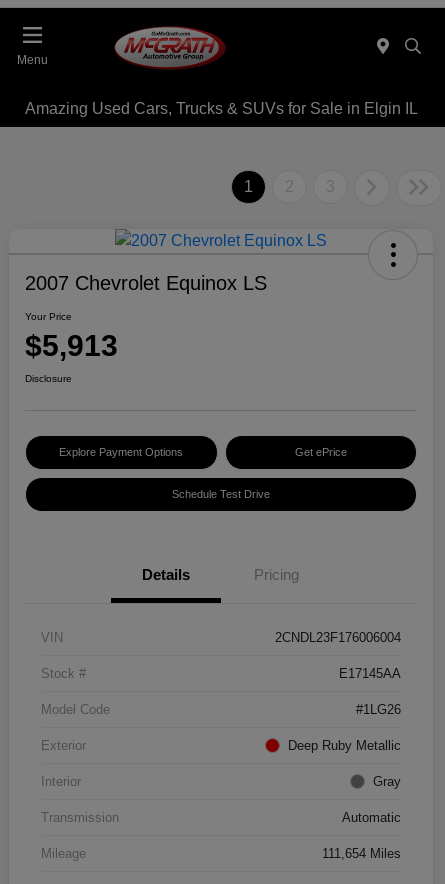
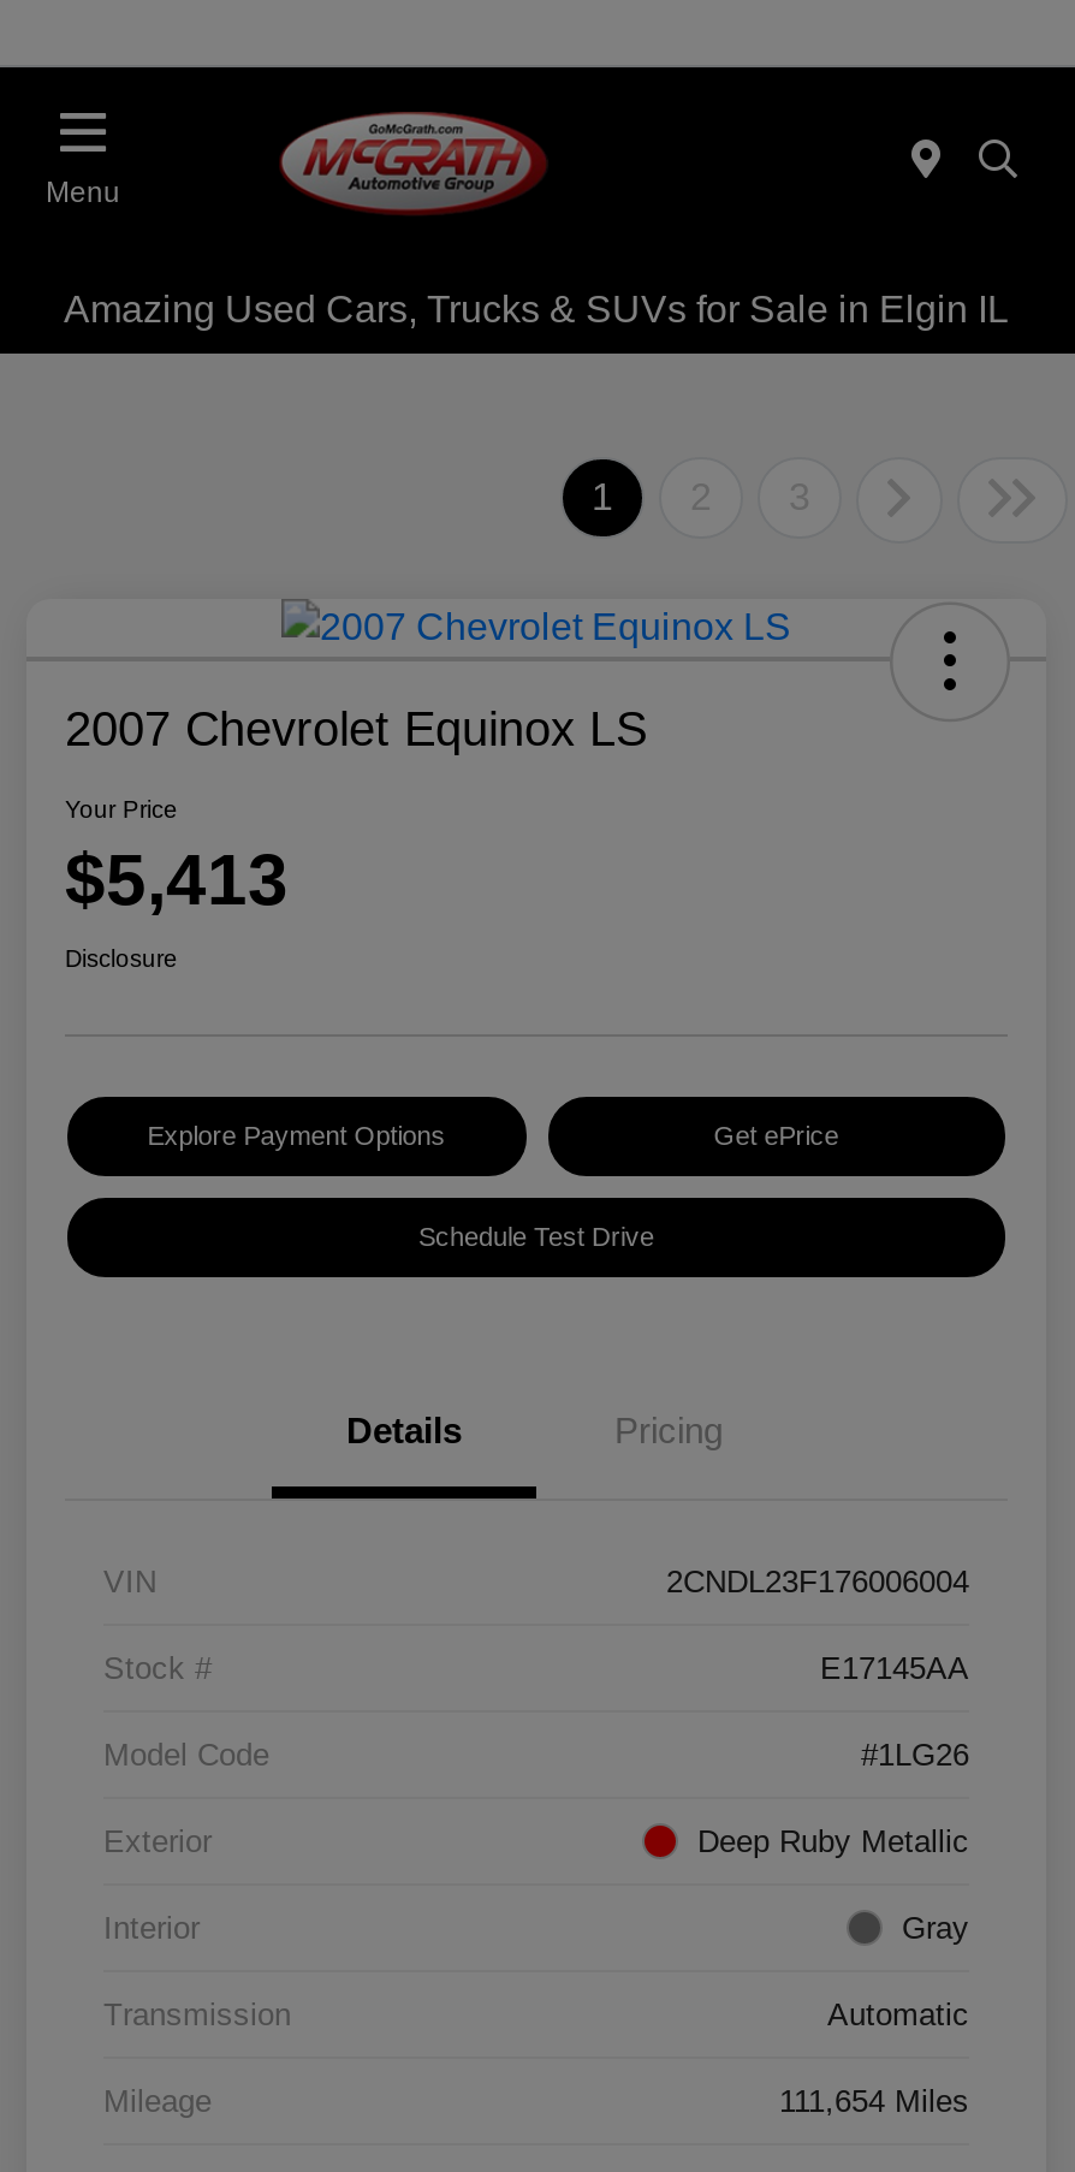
- $5,913
+ $5,413
